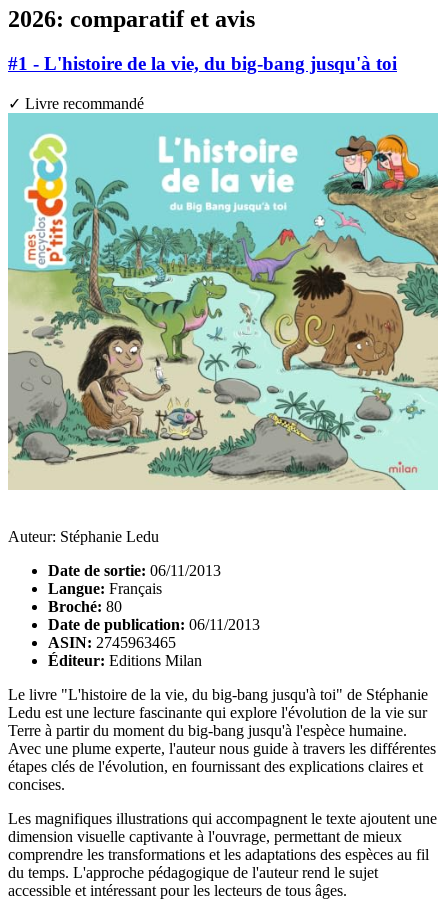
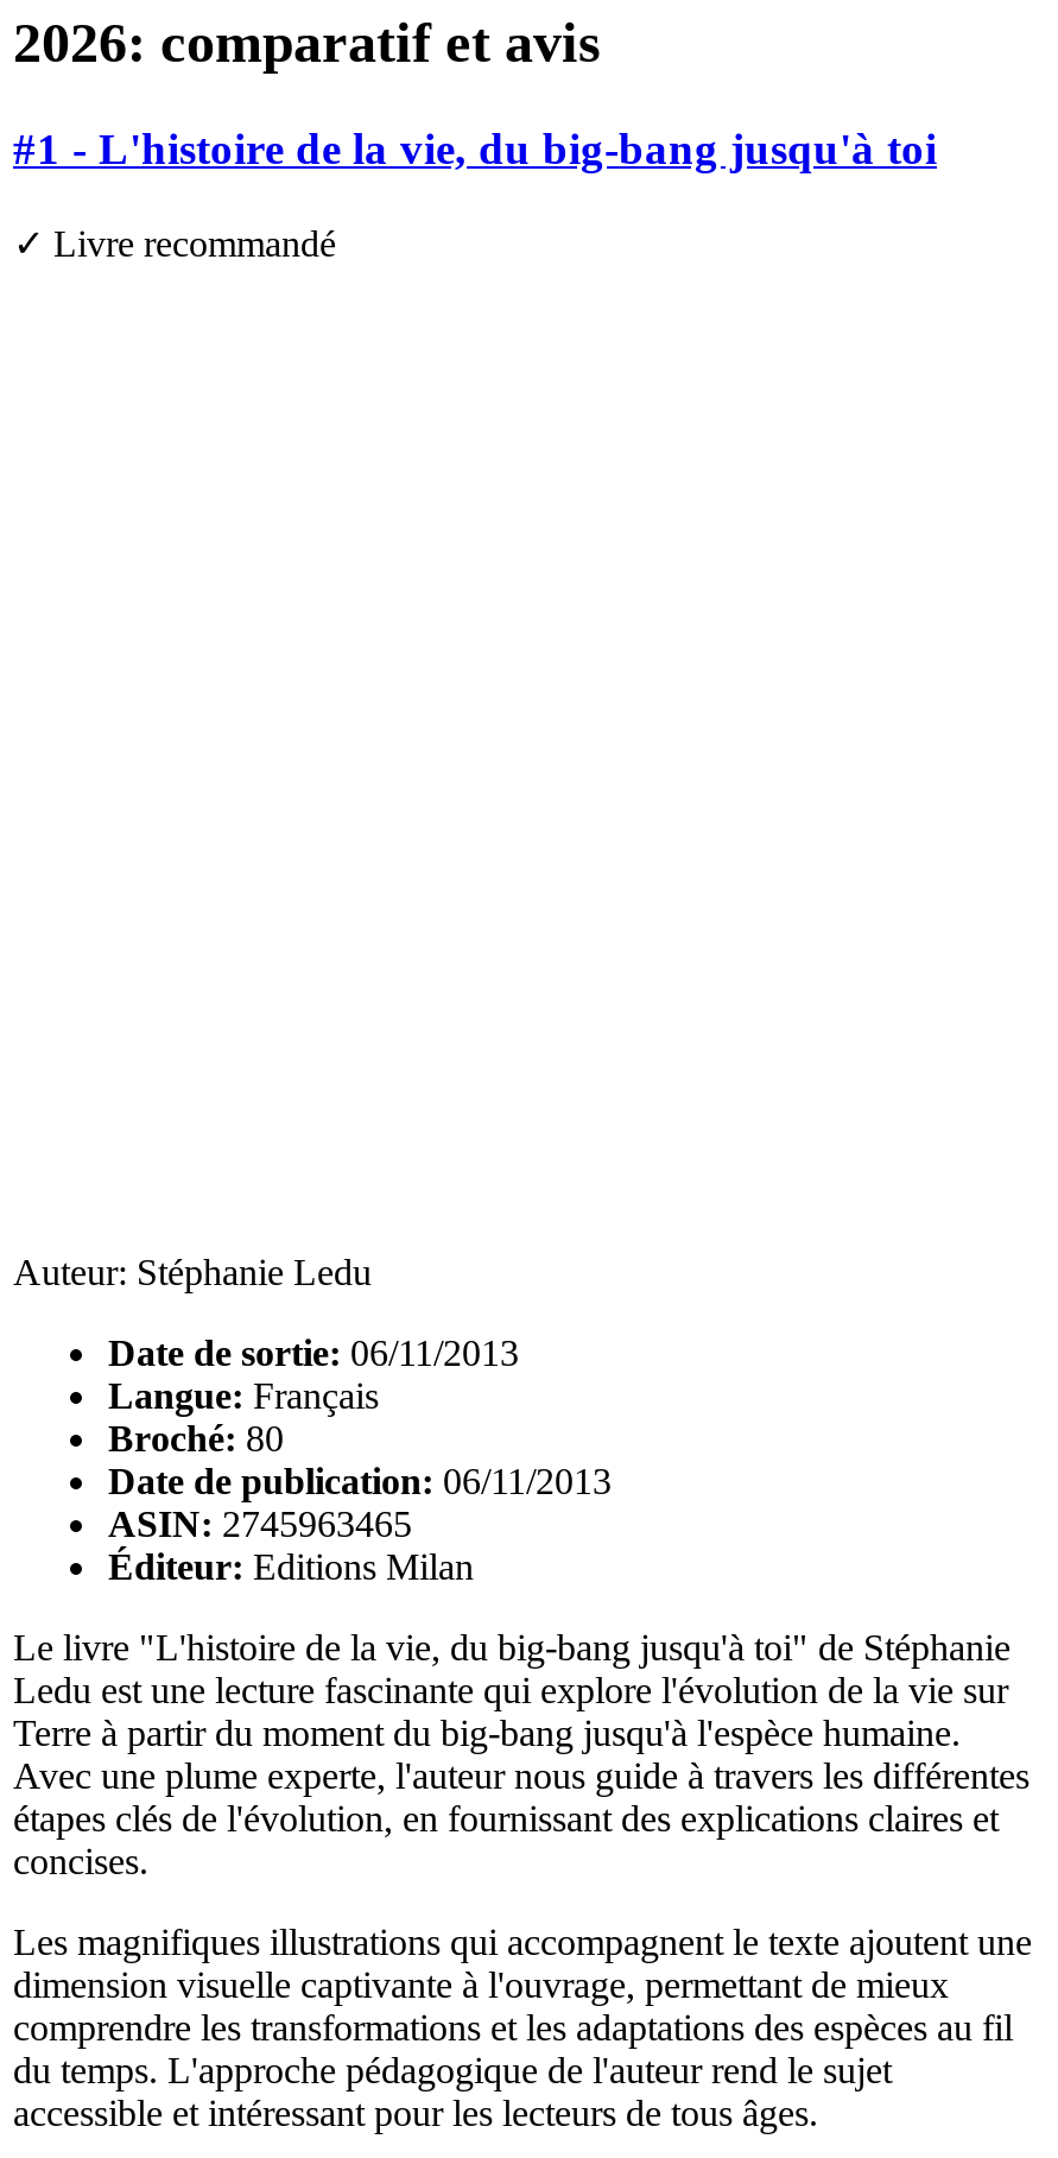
- [image]
